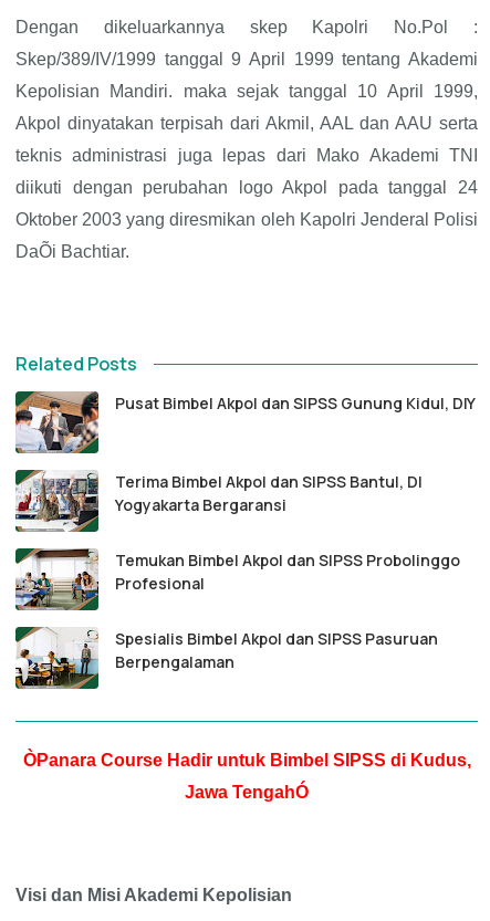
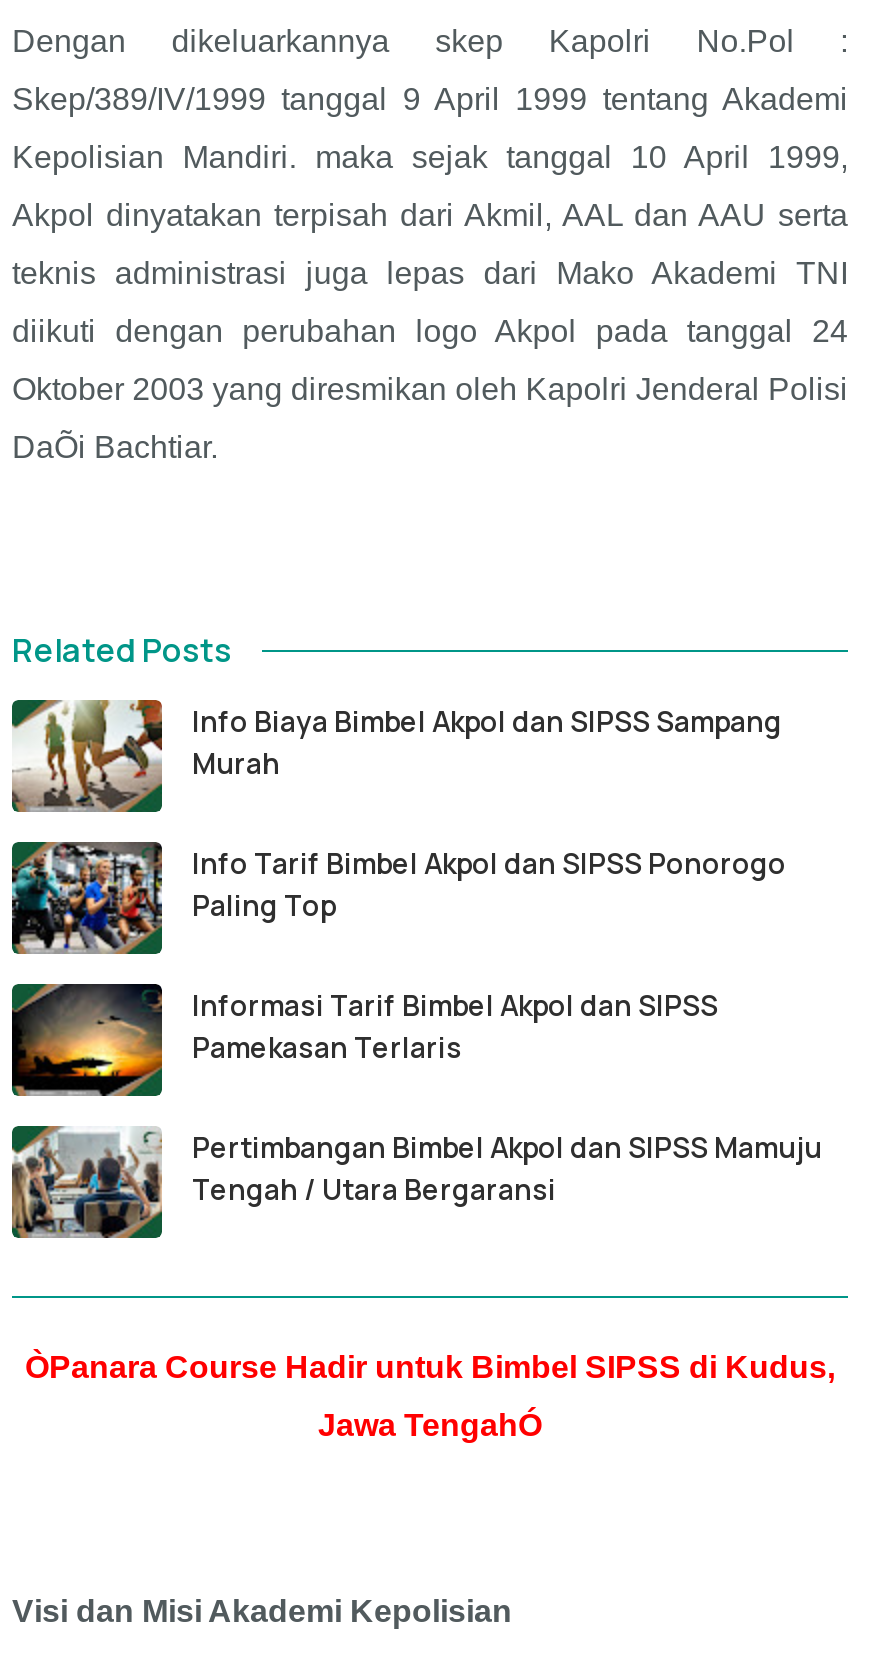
- [image]
- Pusat Bimbel Akpol dan SIPSS Gunung Kidul, DIY
+ [image]
+ Info Biaya Bimbel Akpol dan SIPSS Sampang
+ Murah

- [image]
- Terima Bimbel Akpol dan SIPSS Bantul, DI
- Yogyakarta Bergaransi
+ [image]
+ Info Tarif Bimbel Akpol dan SIPSS Ponorogo
+ Paling Top

- [image]
- Temukan Bimbel Akpol dan SIPSS Probolinggo
- Profesional
+ [image]
+ Informasi Tarif Bimbel Akpol dan SIPSS
+ Pamekasan Terlaris

- [image]
- Spesialis Bimbel Akpol dan SIPSS Pasuruan
- Berpengalaman
+ [image]
+ Pertimbangan Bimbel Akpol dan SIPSS Mamuju
+ Tengah / Utara Bergaransi
